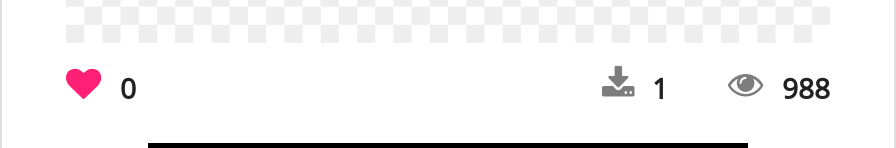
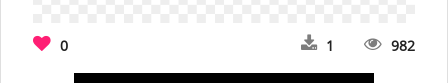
- 988
+ 982
